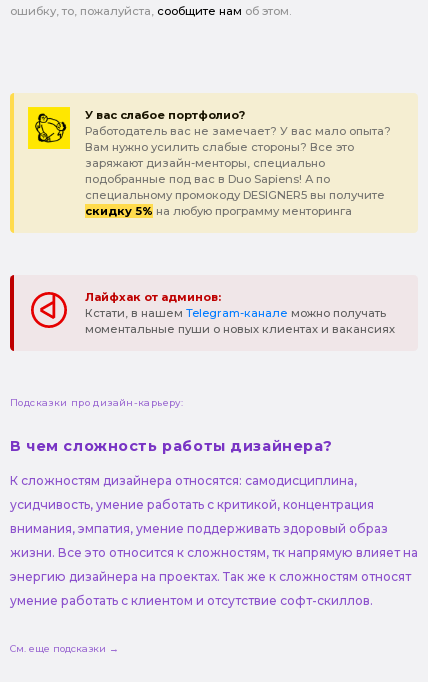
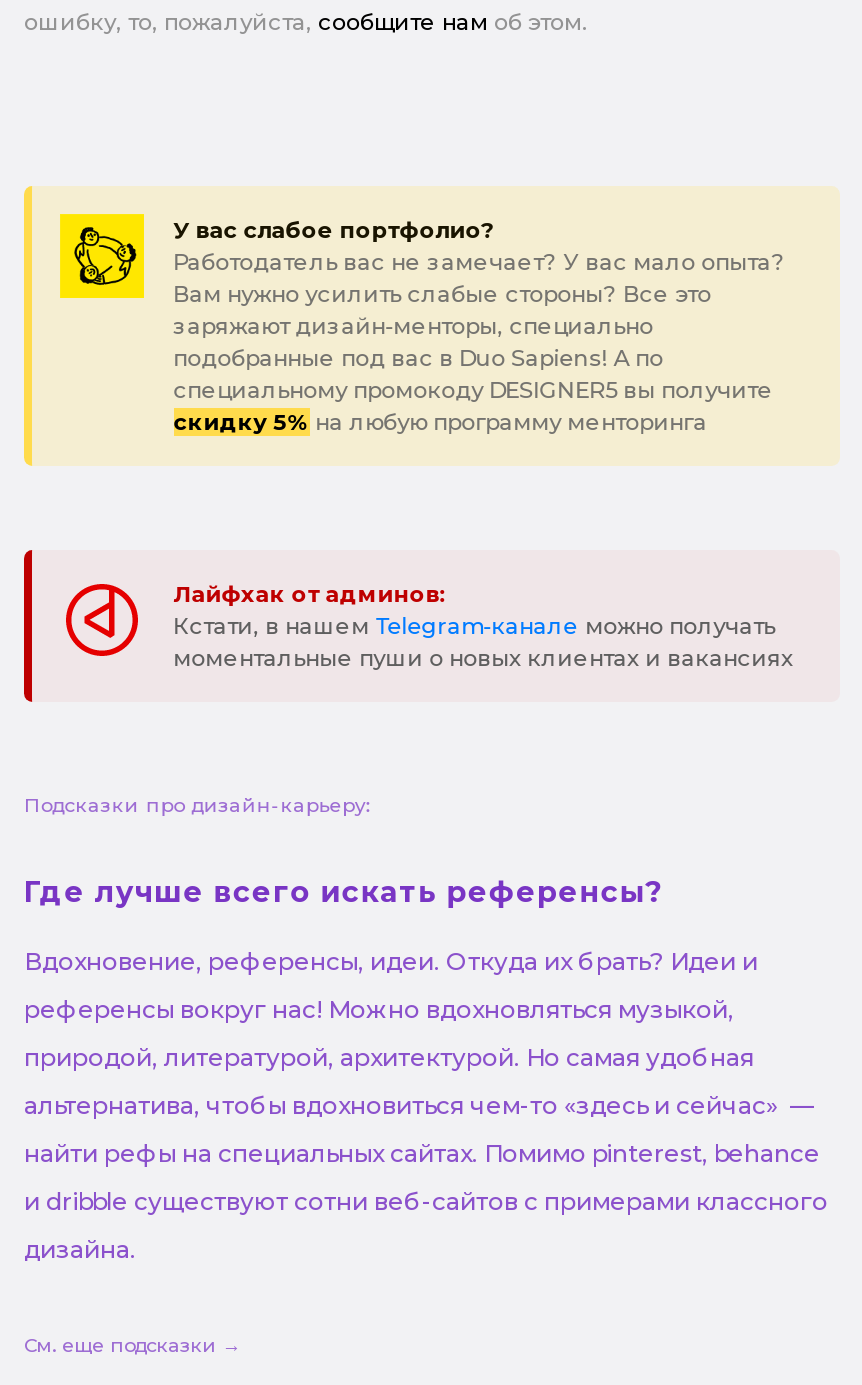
- В чем сложность работы дизайнера?
- К сложностям дизайнера относятся: самодисциплина,
- усидчивость, умение работать с критикой, концентрация
- внимания, эмпатия, умение поддерживать здоровый образ
- жизни. Все это относится к сложностям, тк напрямую влияет на
- энергию дизайнера на проектах. Так же к сложностям относят
- умение работать с клиентом и отсутствие софт-скиллов.
+ Где лучше всего искать референсы?
+ Вдохновение, референсы, идеи. Откуда их брать? Идеи и
+ референсы вокруг нас! Можно вдохновляться музыкой,
+ природой, литературой, архитектурой. Но самая удобная
+ альтернатива, чтобы вдохновиться чем-то «здесь и сейчас» —
+ найти рефы на специальных сайтах. Помимо pinterest, behance
+ и dribble существуют сотни веб-сайтов с примерами классного
+ дизайна.
